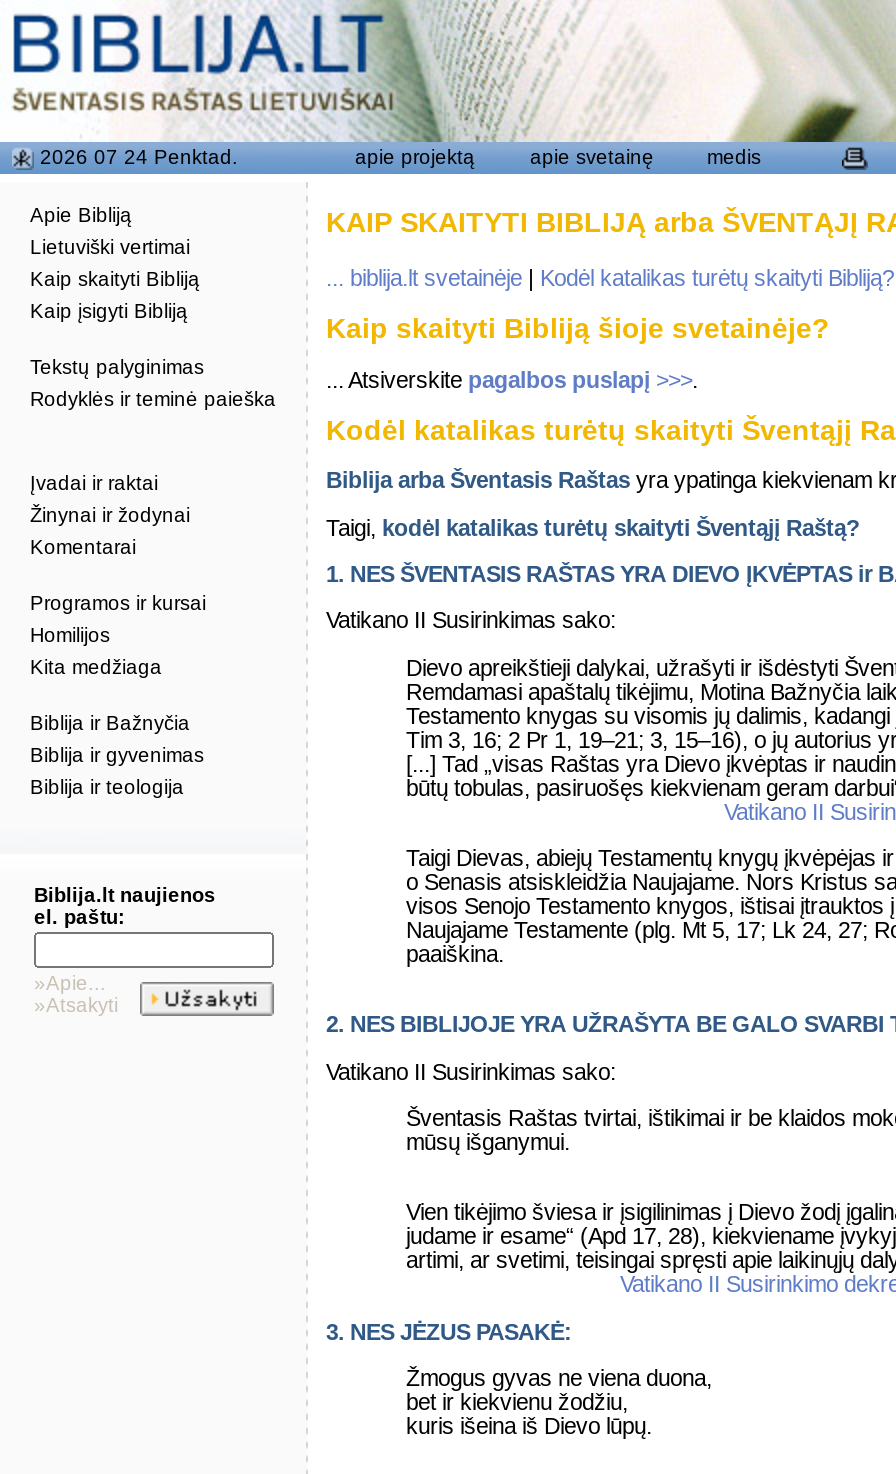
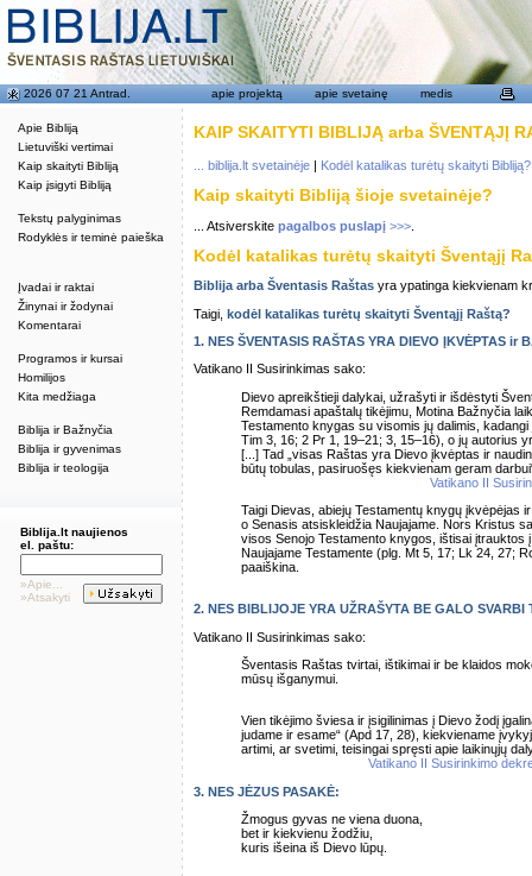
- 2026 07 24 Penktad.
+ 2026 07 21 Antrad.
